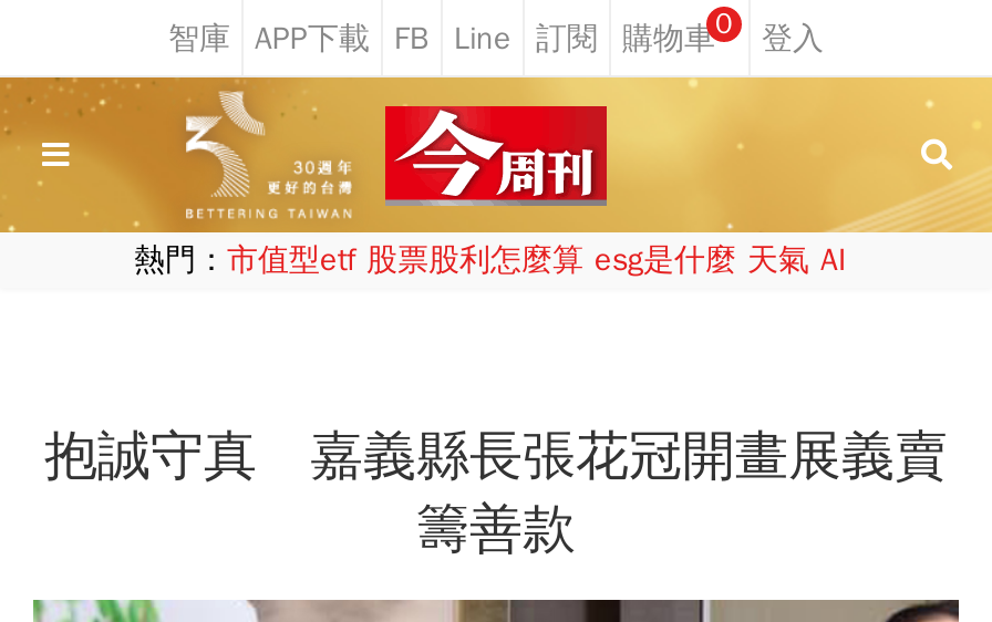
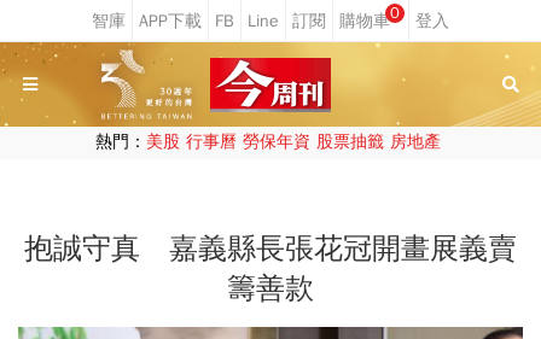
- 熱門：市值型etf 股票股利怎麼算 esg是什麼 天氣 AI
+ 熱門：美股 行事曆 勞保年資 股票抽籤 房地產
